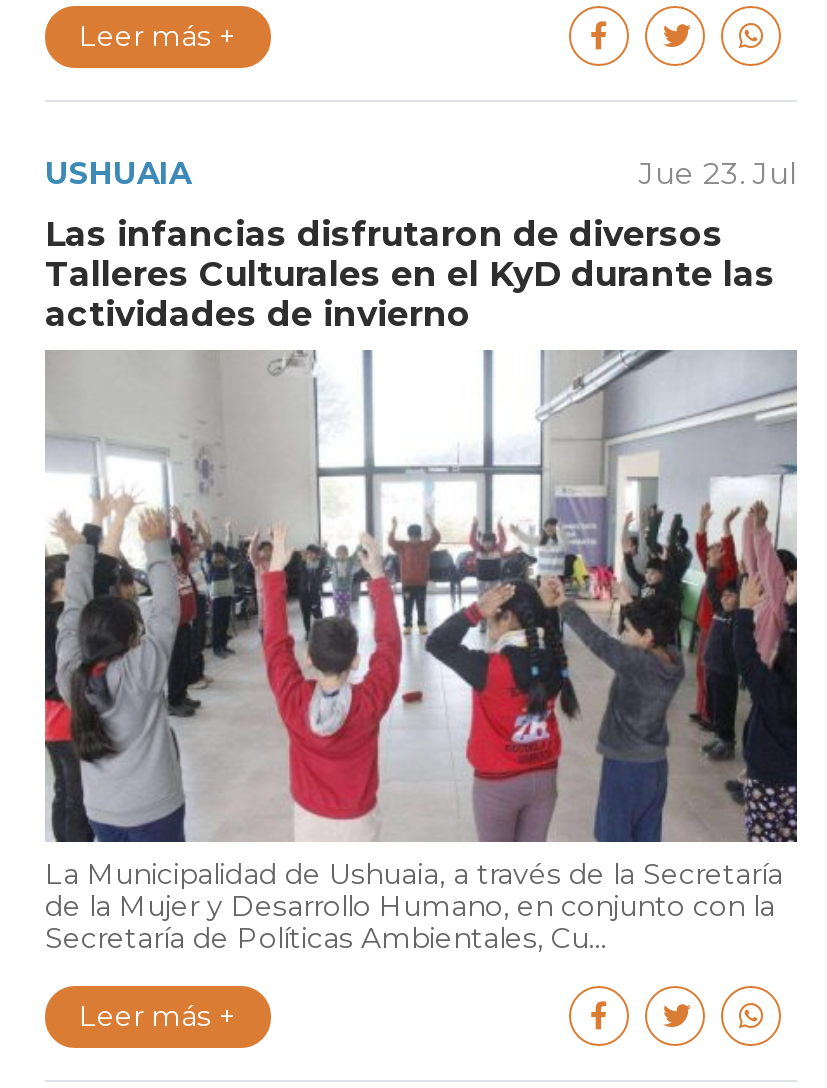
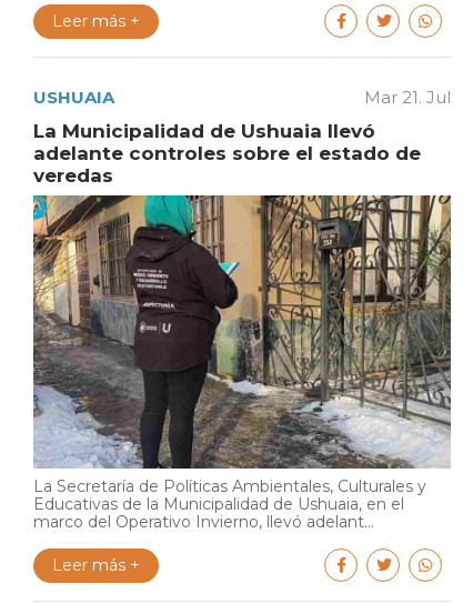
- Jue 23. Jul
+ Mar 21. Jul

- Las infancias disfrutaron de diversos
- Talleres Culturales en el KyD durante las
- actividades de invierno
+ La Municipalidad de Ushuaia llevó
+ adelante controles sobre el estado de
+ veredas

- [image]
- La Municipalidad de Ushuaia, a través de la Secretaría
- de la Mujer y Desarrollo Humano, en conjunto con la
- Secretaría de Políticas Ambientales, Cu...
+ [image]
+ La Secretaría de Políticas Ambientales, Culturales y
+ Educativas de la Municipalidad de Ushuaia, en el
+ marco del Operativo Invierno, llevó adelant...
